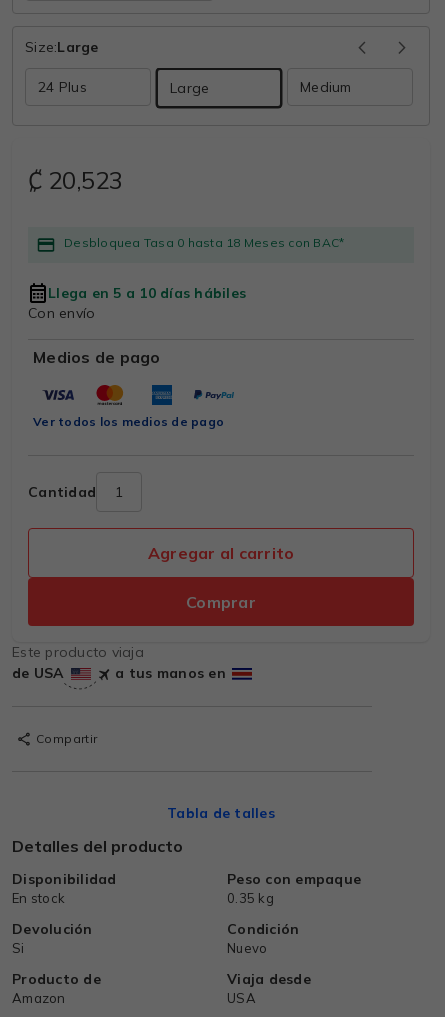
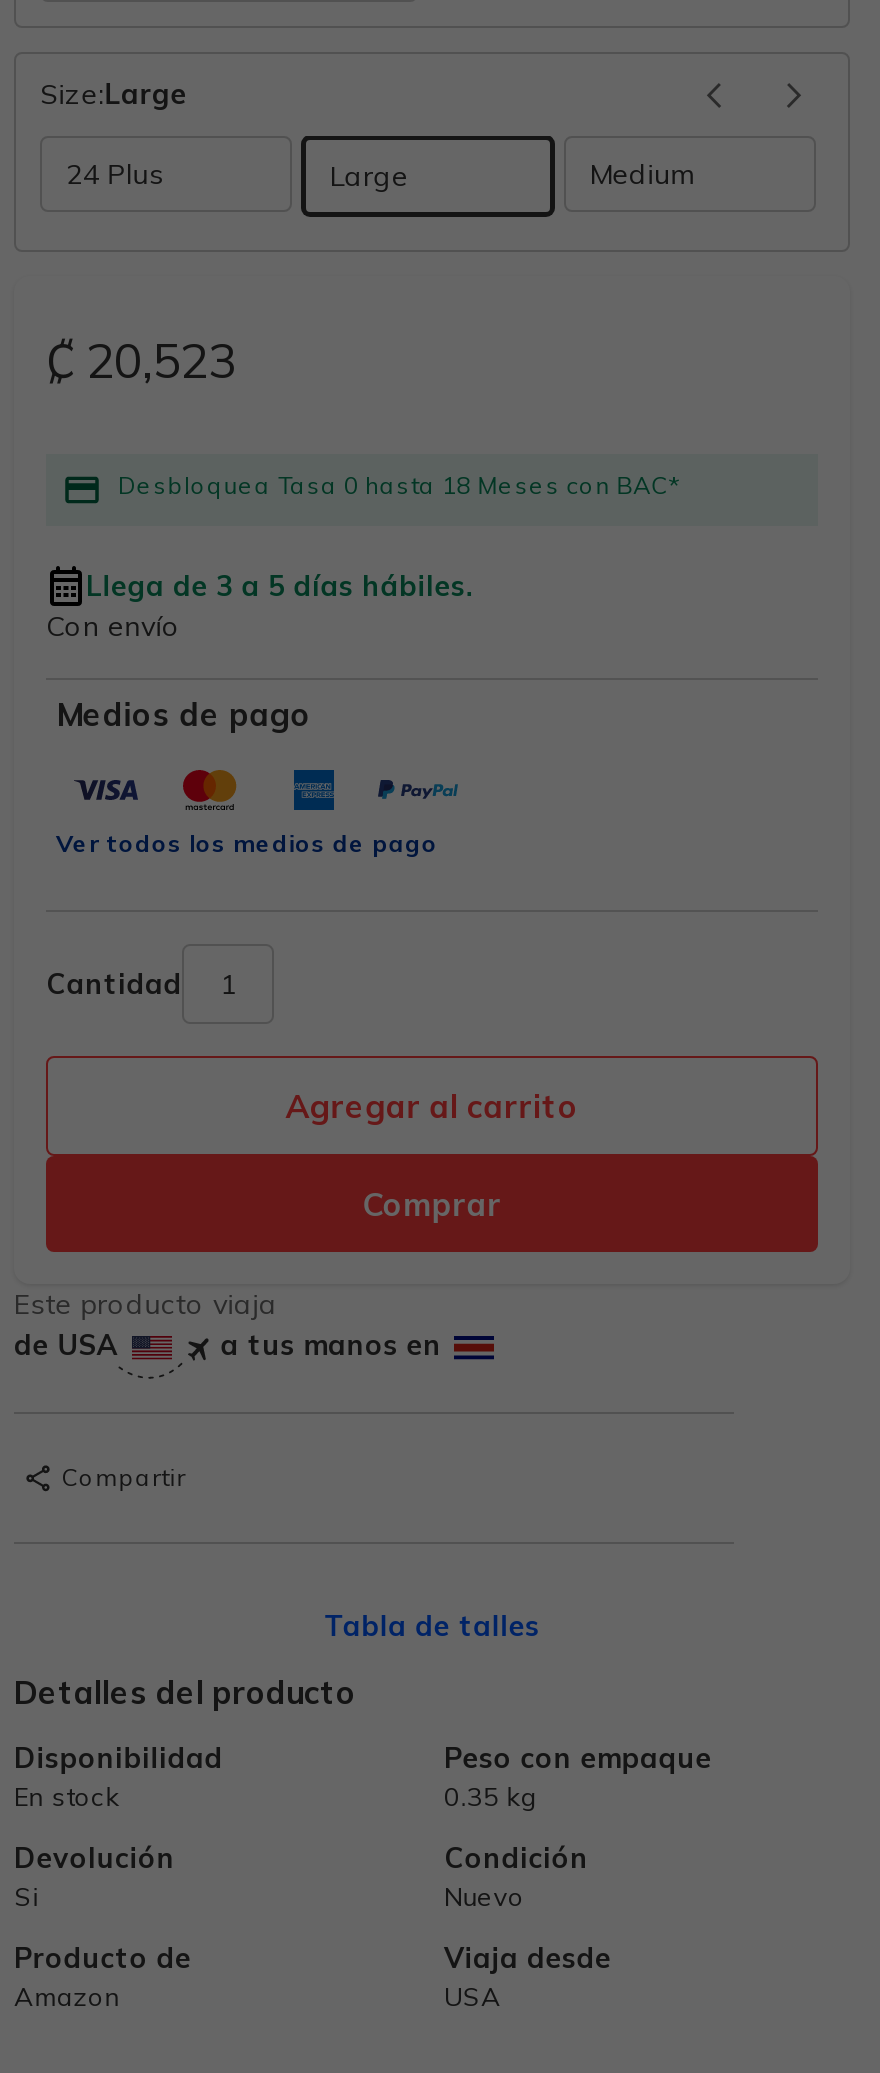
- Llega en 5 a 10 días hábiles
+ Llega de 3 a 5 días hábiles.
